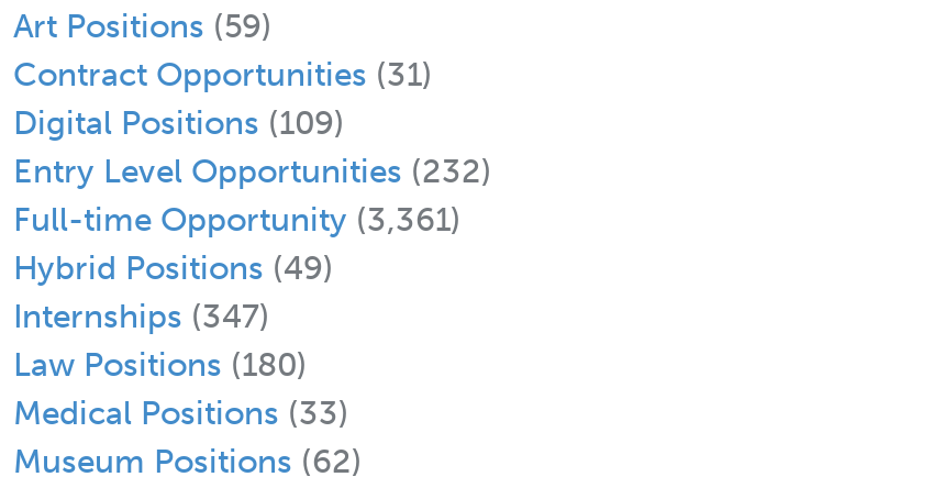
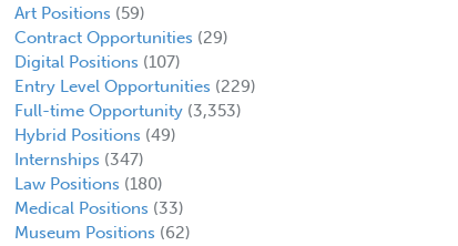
- Contract Opportunities (31)
+ Contract Opportunities (29)

- Digital Positions (109)
+ Digital Positions (107)

- Entry Level Opportunities (232)
+ Entry Level Opportunities (229)

- Full-time Opportunity (3,361)
+ Full-time Opportunity (3,353)
